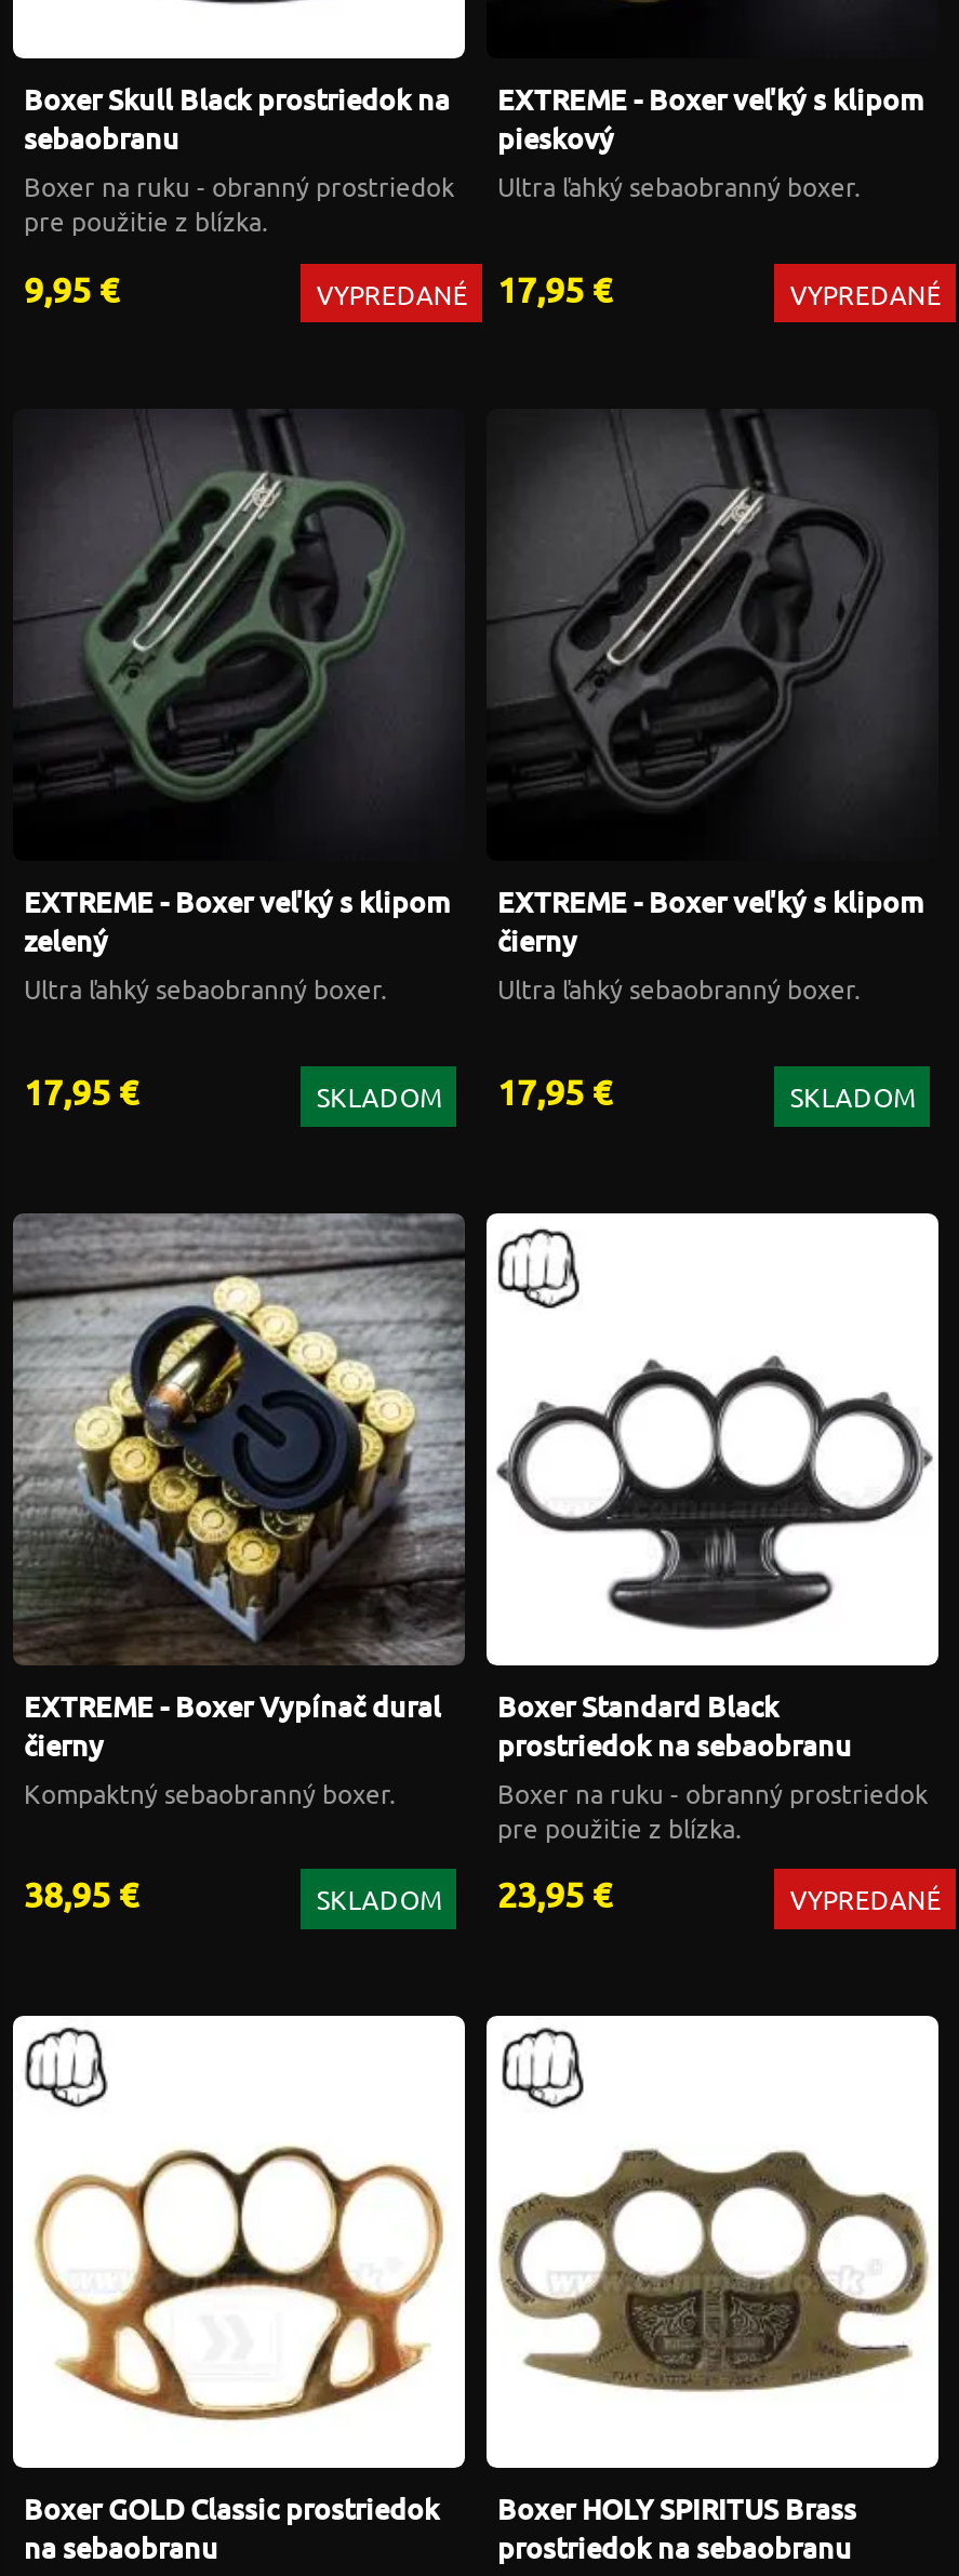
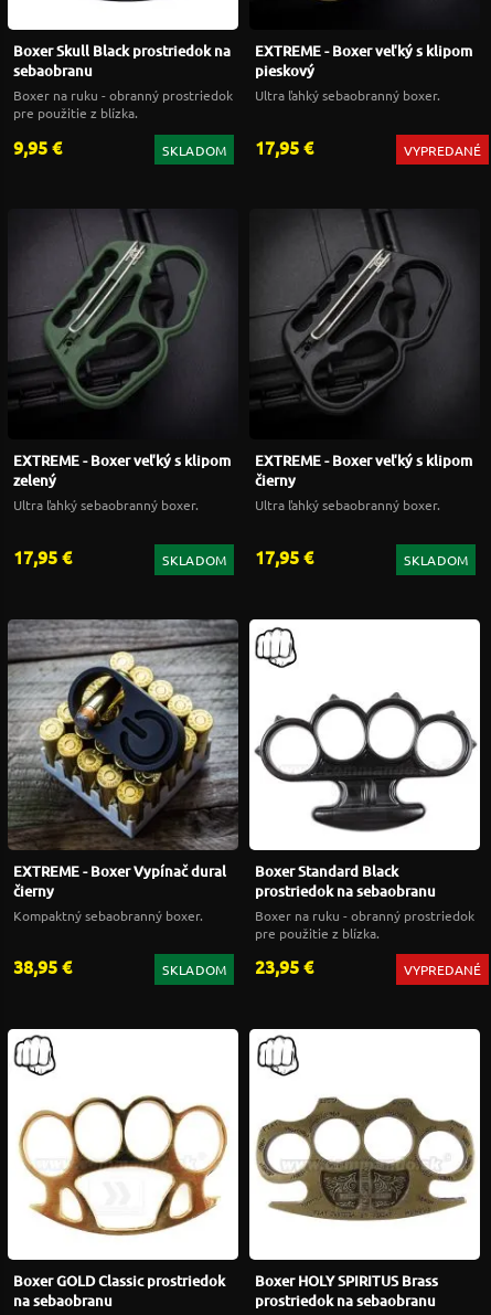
- VYPREDANÉ
+ SKLADOM
